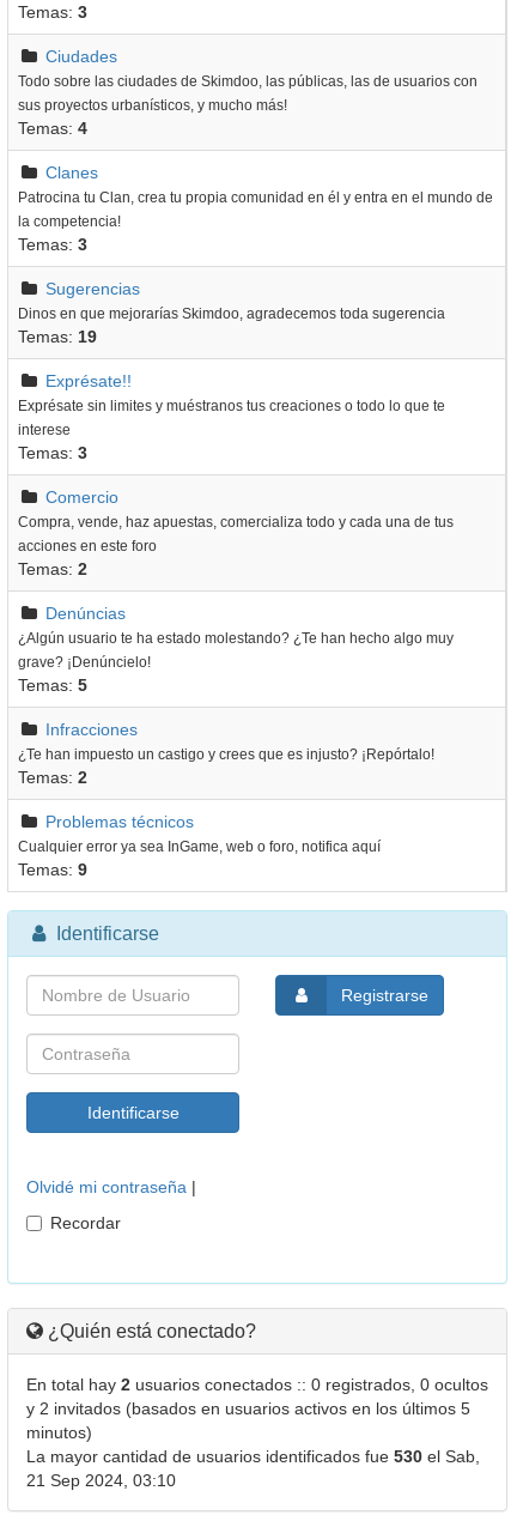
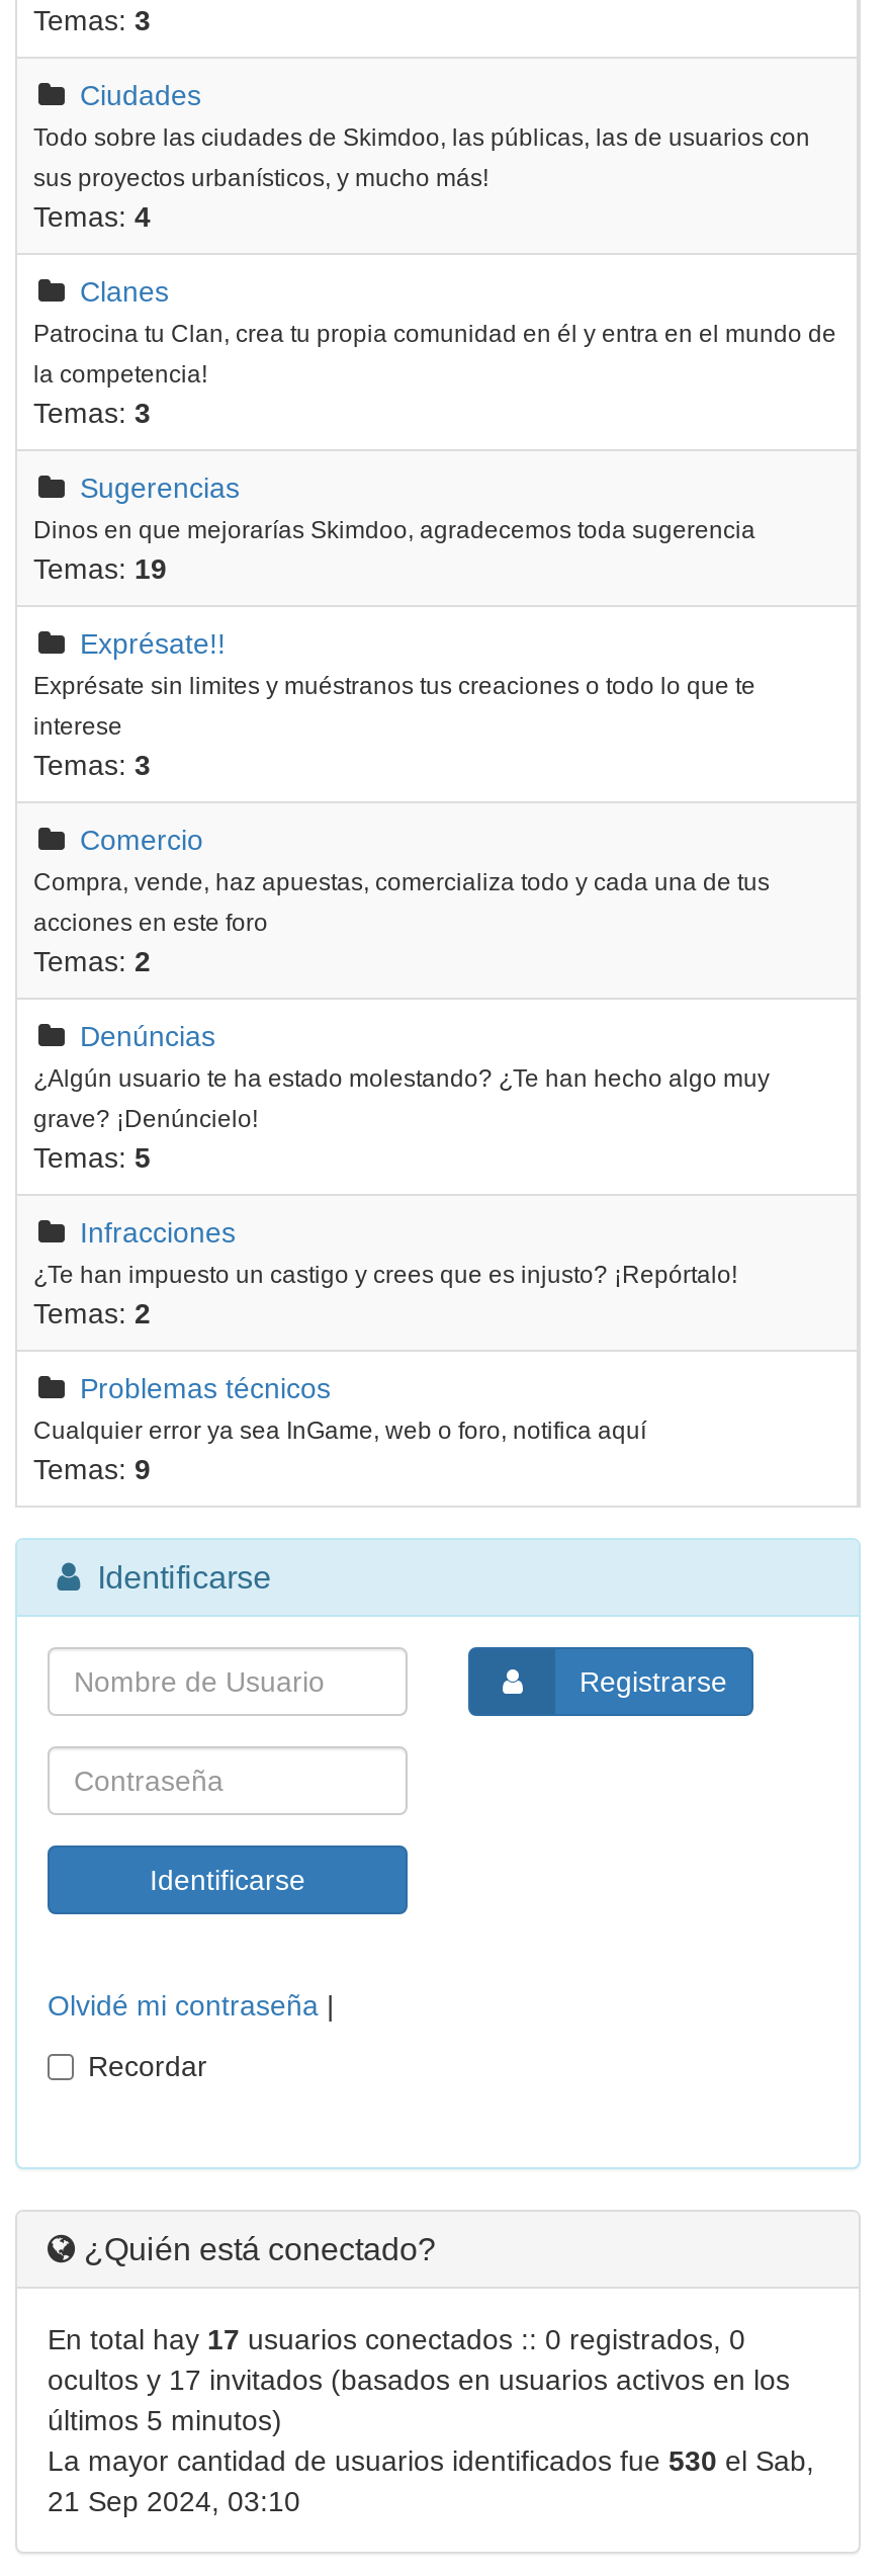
- En total hay 2 usuarios conectados :: 0 registrados, 0 ocultos
- y 2 invitados (basados en usuarios activos en los últimos 5
- minutos)
+ En total hay 17 usuarios conectados :: 0 registrados, 0
+ ocultos y 17 invitados (basados en usuarios activos en los
+ últimos 5 minutos)
